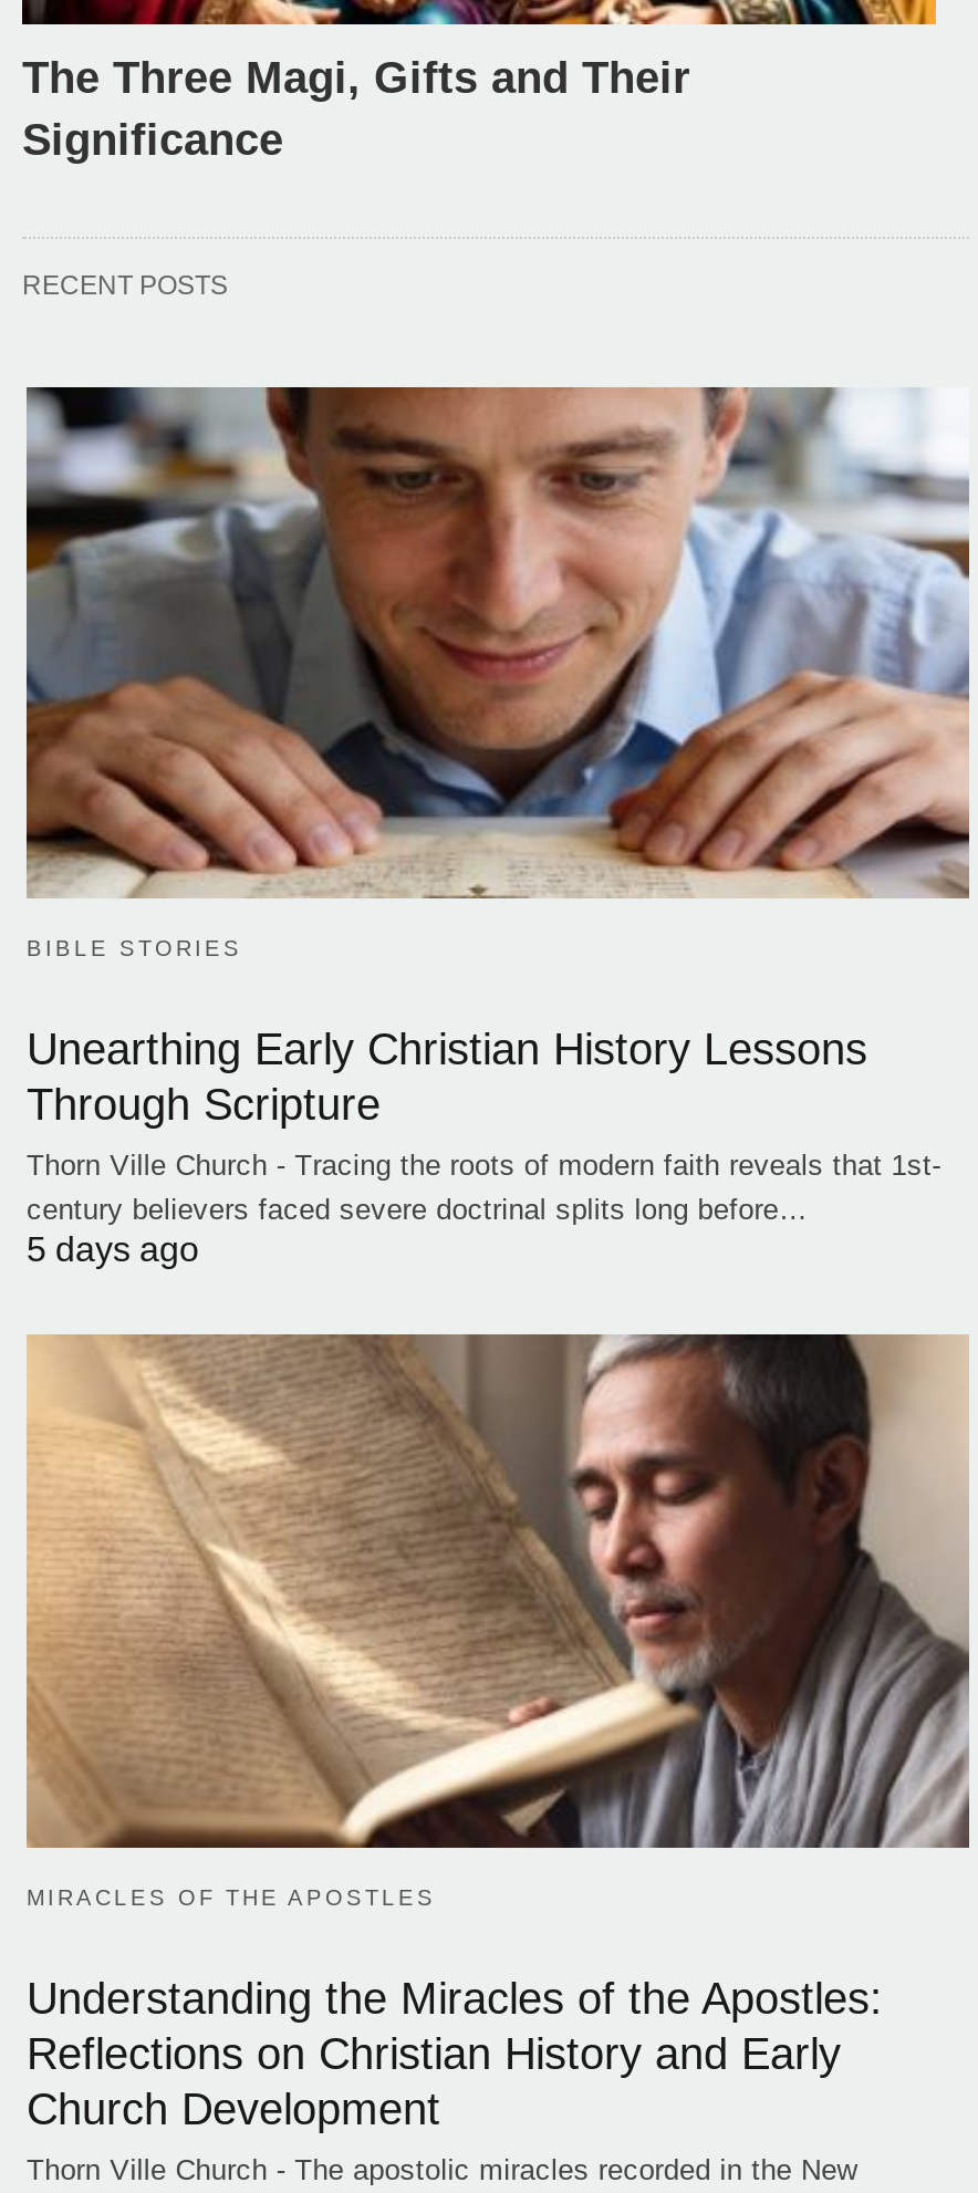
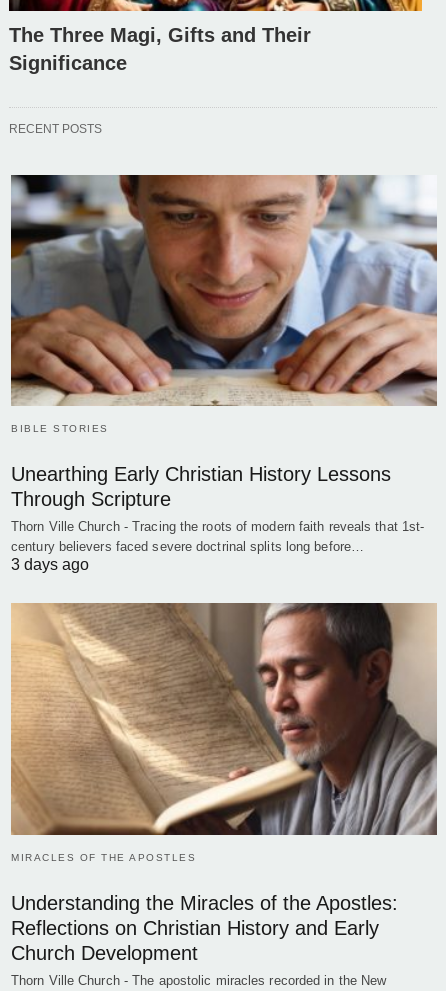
- 5 days ago
+ 3 days ago
